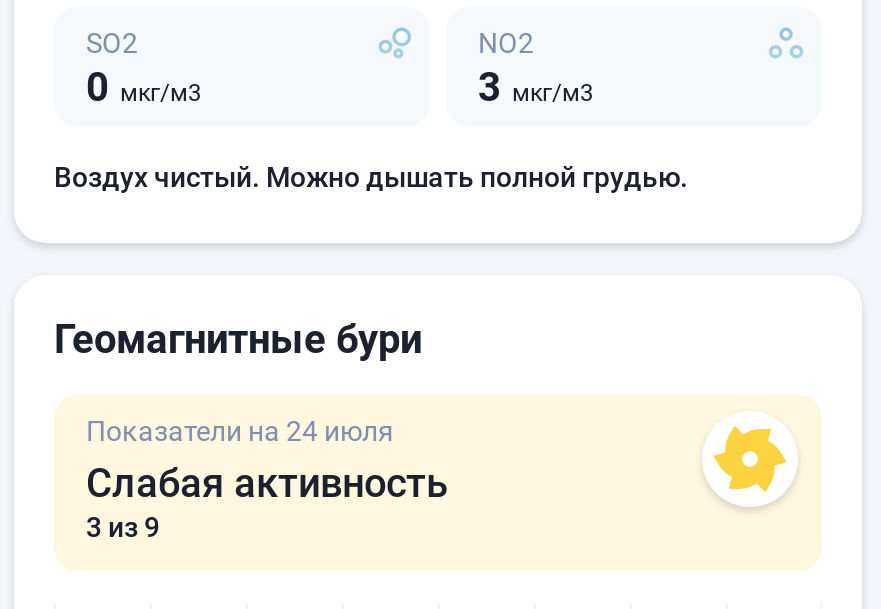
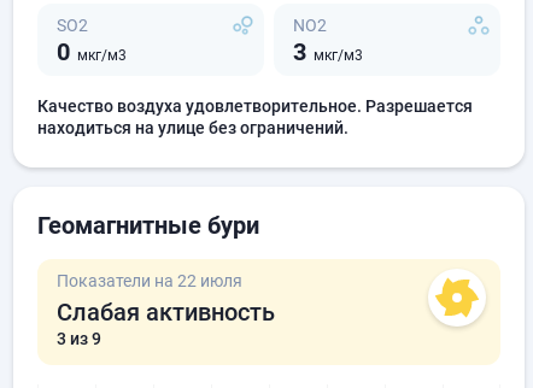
- Воздух чистый. Можно дышать полной грудью.
+ Качество воздуха удовлетворительное. Разрешается
+ находиться на улице без ограничений.

- Показатели на 24 июля
+ Показатели на 22 июля
